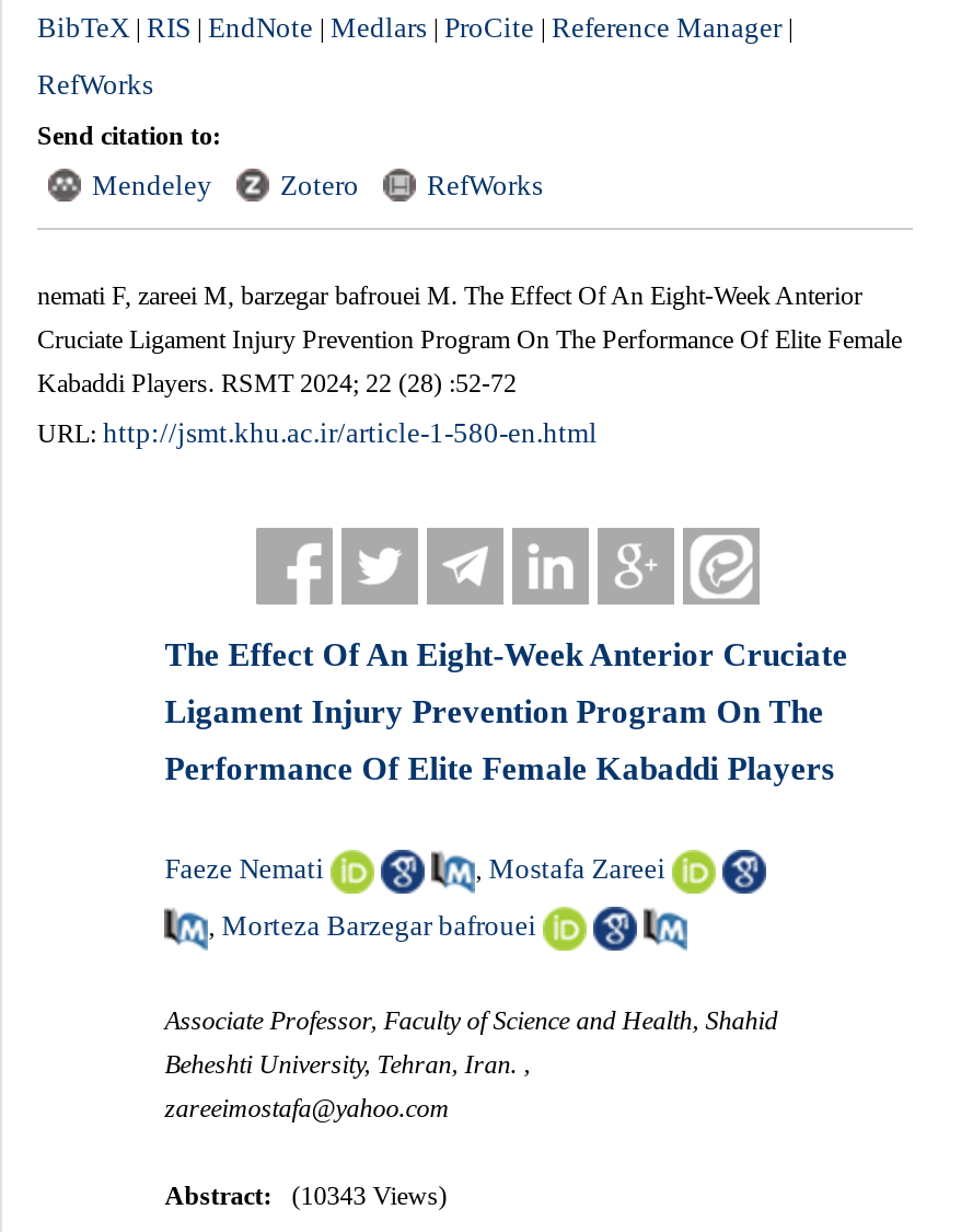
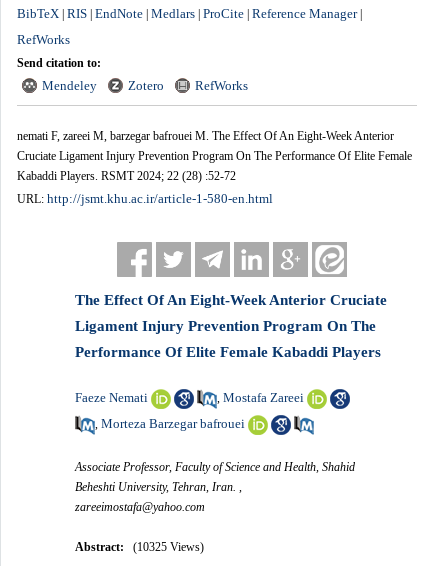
- Abstract: (10343 Views)
+ Abstract: (10325 Views)
